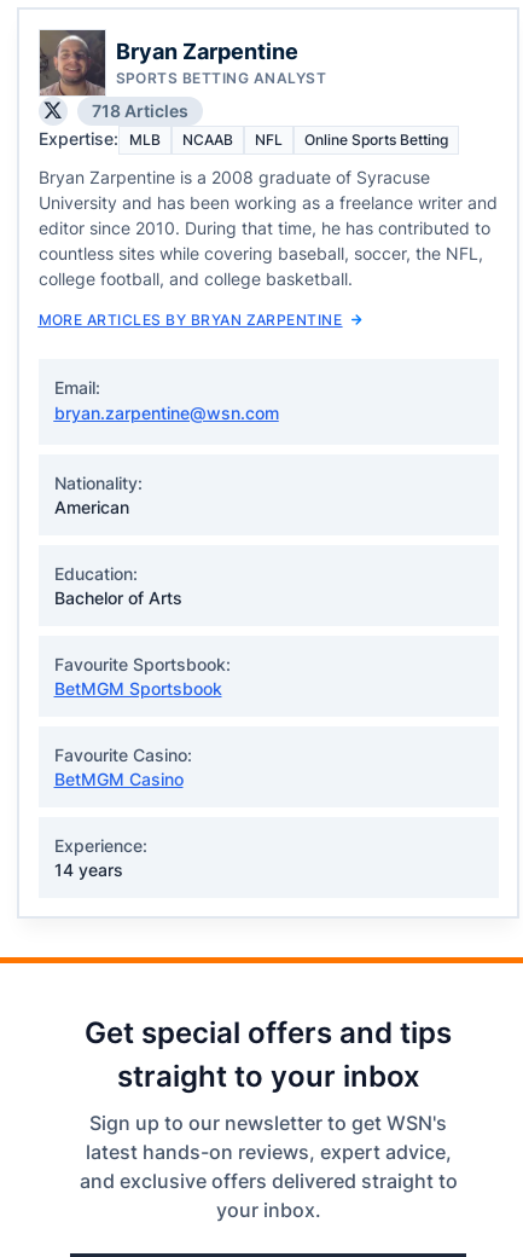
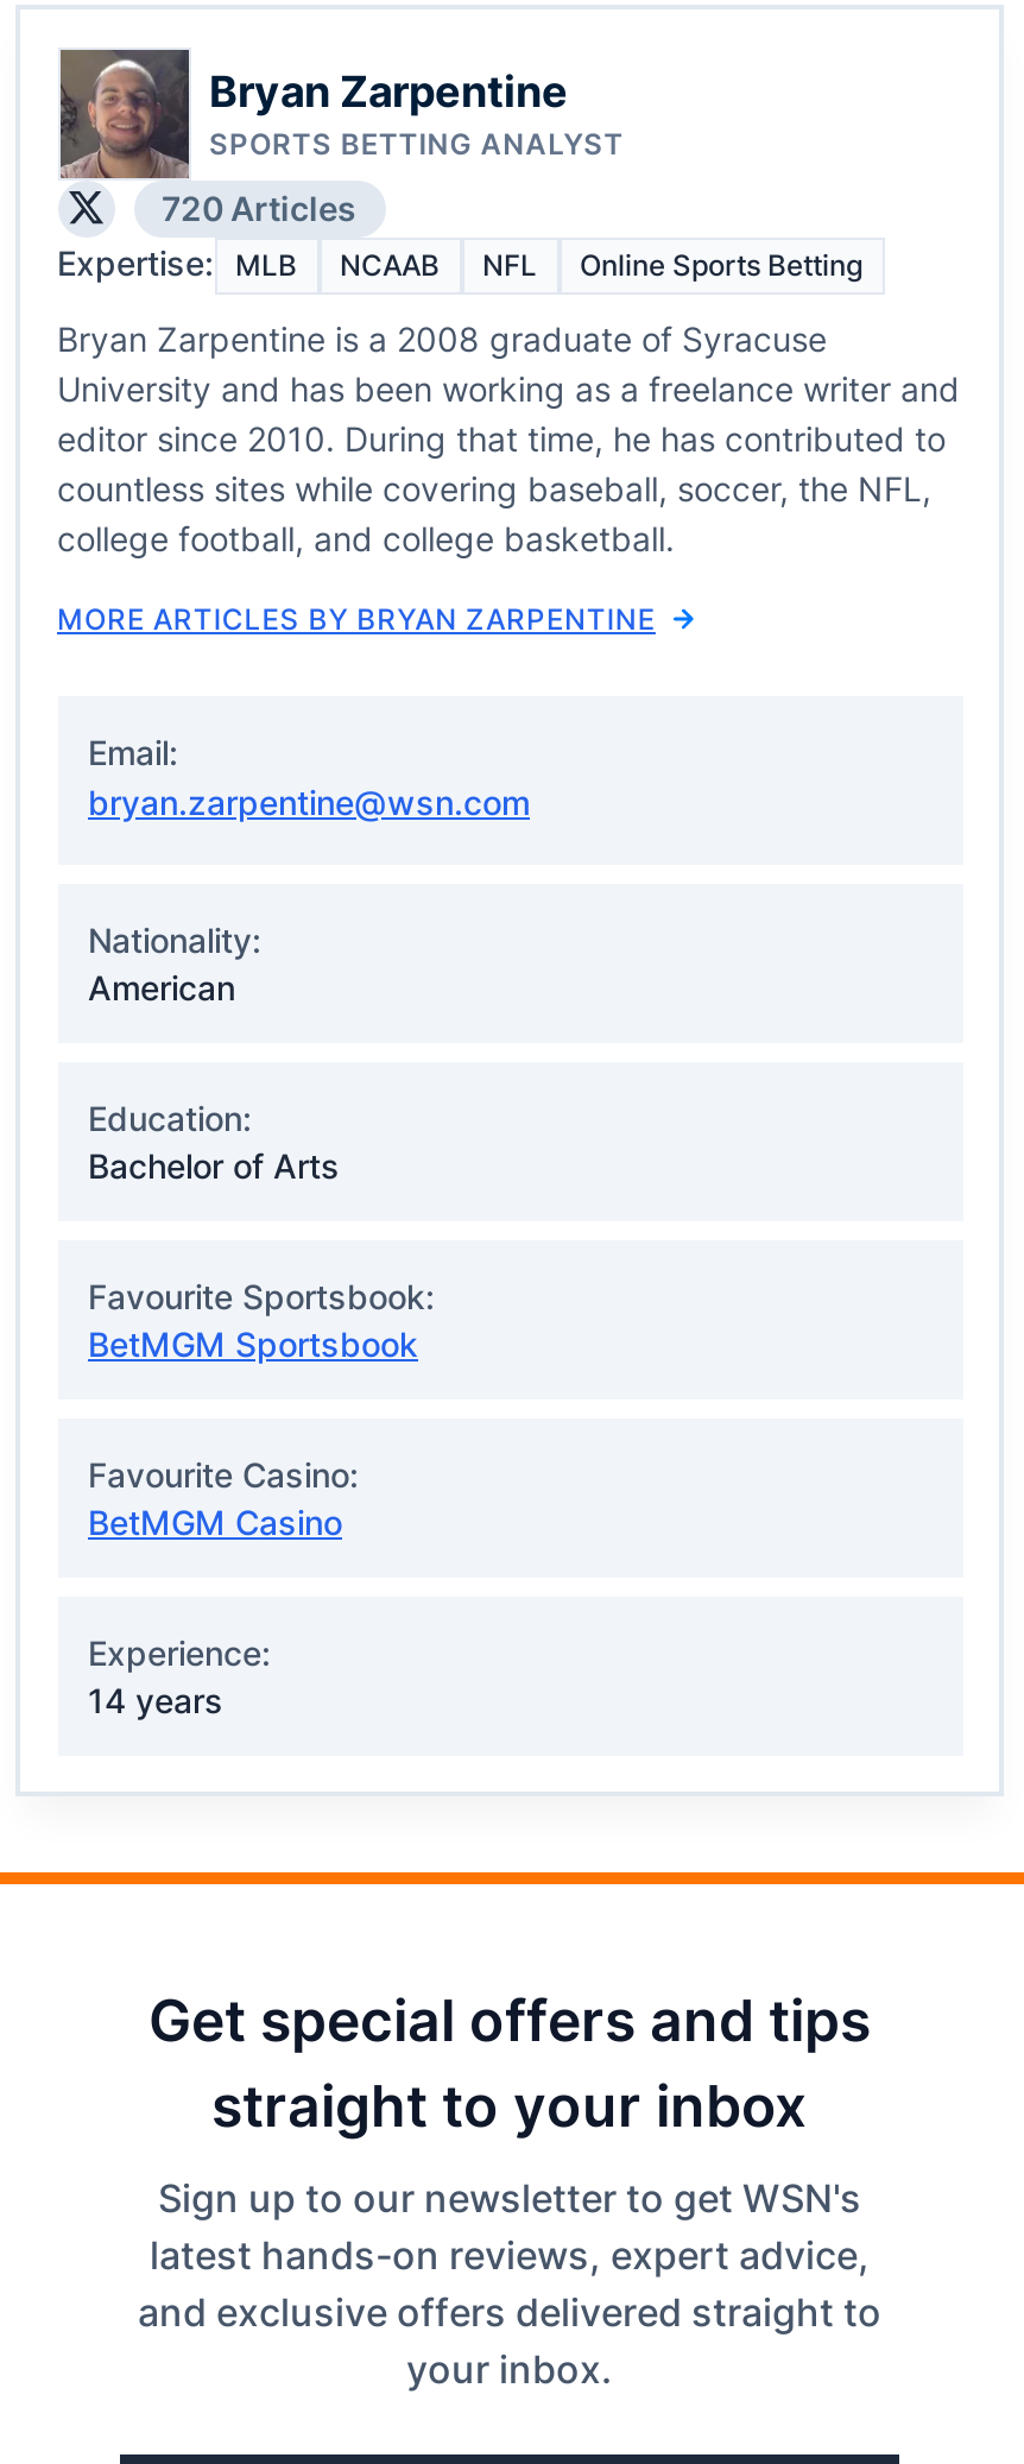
- 718 Articles
+ 720 Articles
